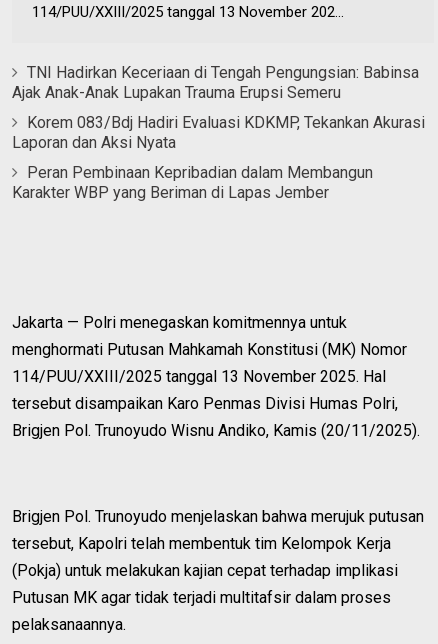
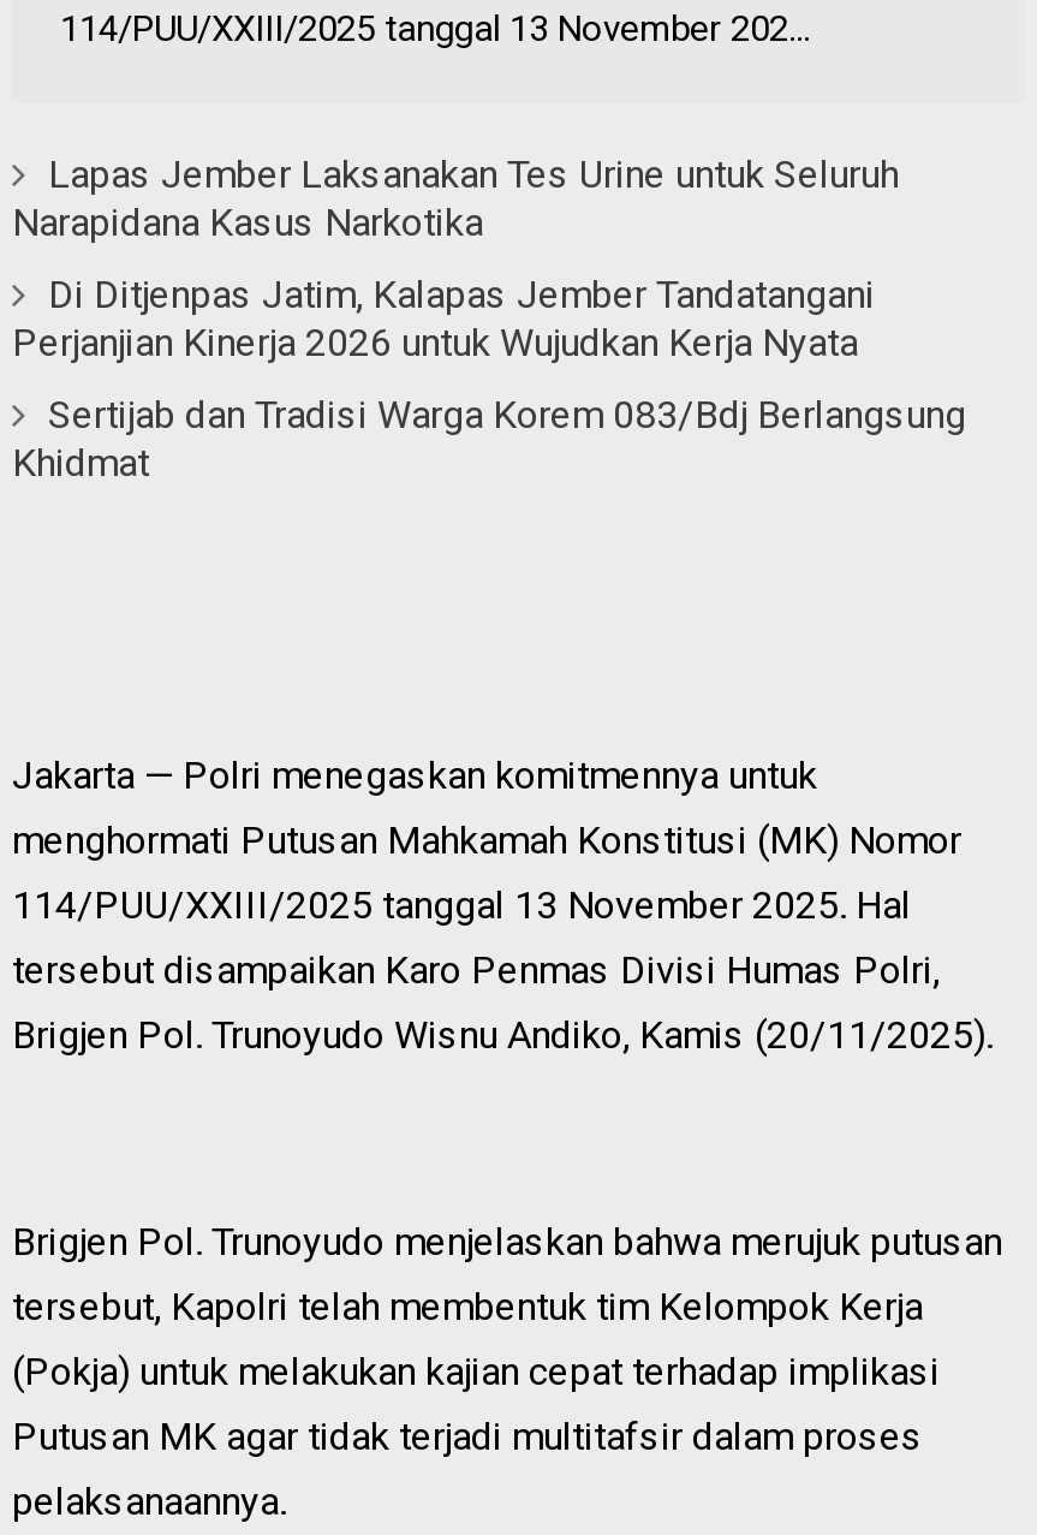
- TNI Hadirkan Keceriaan di Tengah Pengungsian: Babinsa
- Ajak Anak-Anak Lupakan Trauma Erupsi Semeru
+ Lapas Jember Laksanakan Tes Urine untuk Seluruh
+ Narapidana Kasus Narkotika

- Korem 083/Bdj Hadiri Evaluasi KDKMP, Tekankan Akurasi
- Laporan dan Aksi Nyata
+ Di Ditjenpas Jatim, Kalapas Jember Tandatangani
+ Perjanjian Kinerja 2026 untuk Wujudkan Kerja Nyata

- Peran Pembinaan Kepribadian dalam Membangun
- Karakter WBP yang Beriman di Lapas Jember
+ Sertijab dan Tradisi Warga Korem 083/Bdj Berlangsung
+ Khidmat
